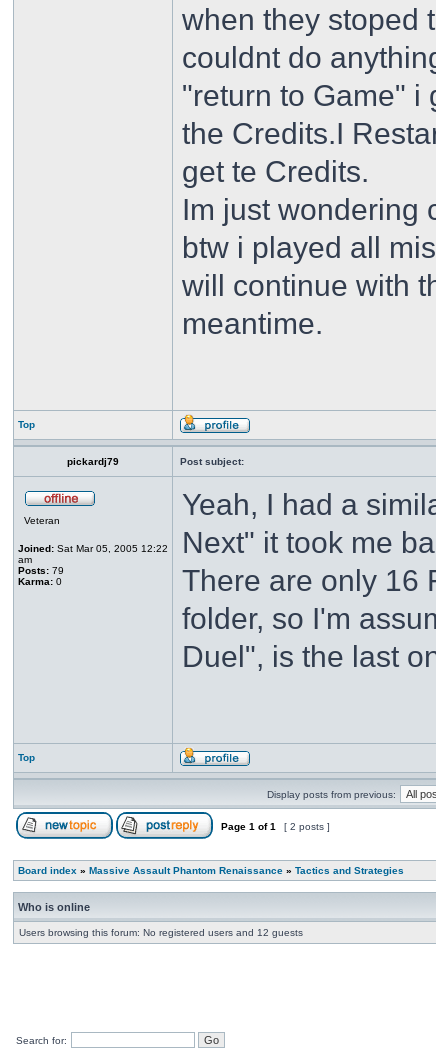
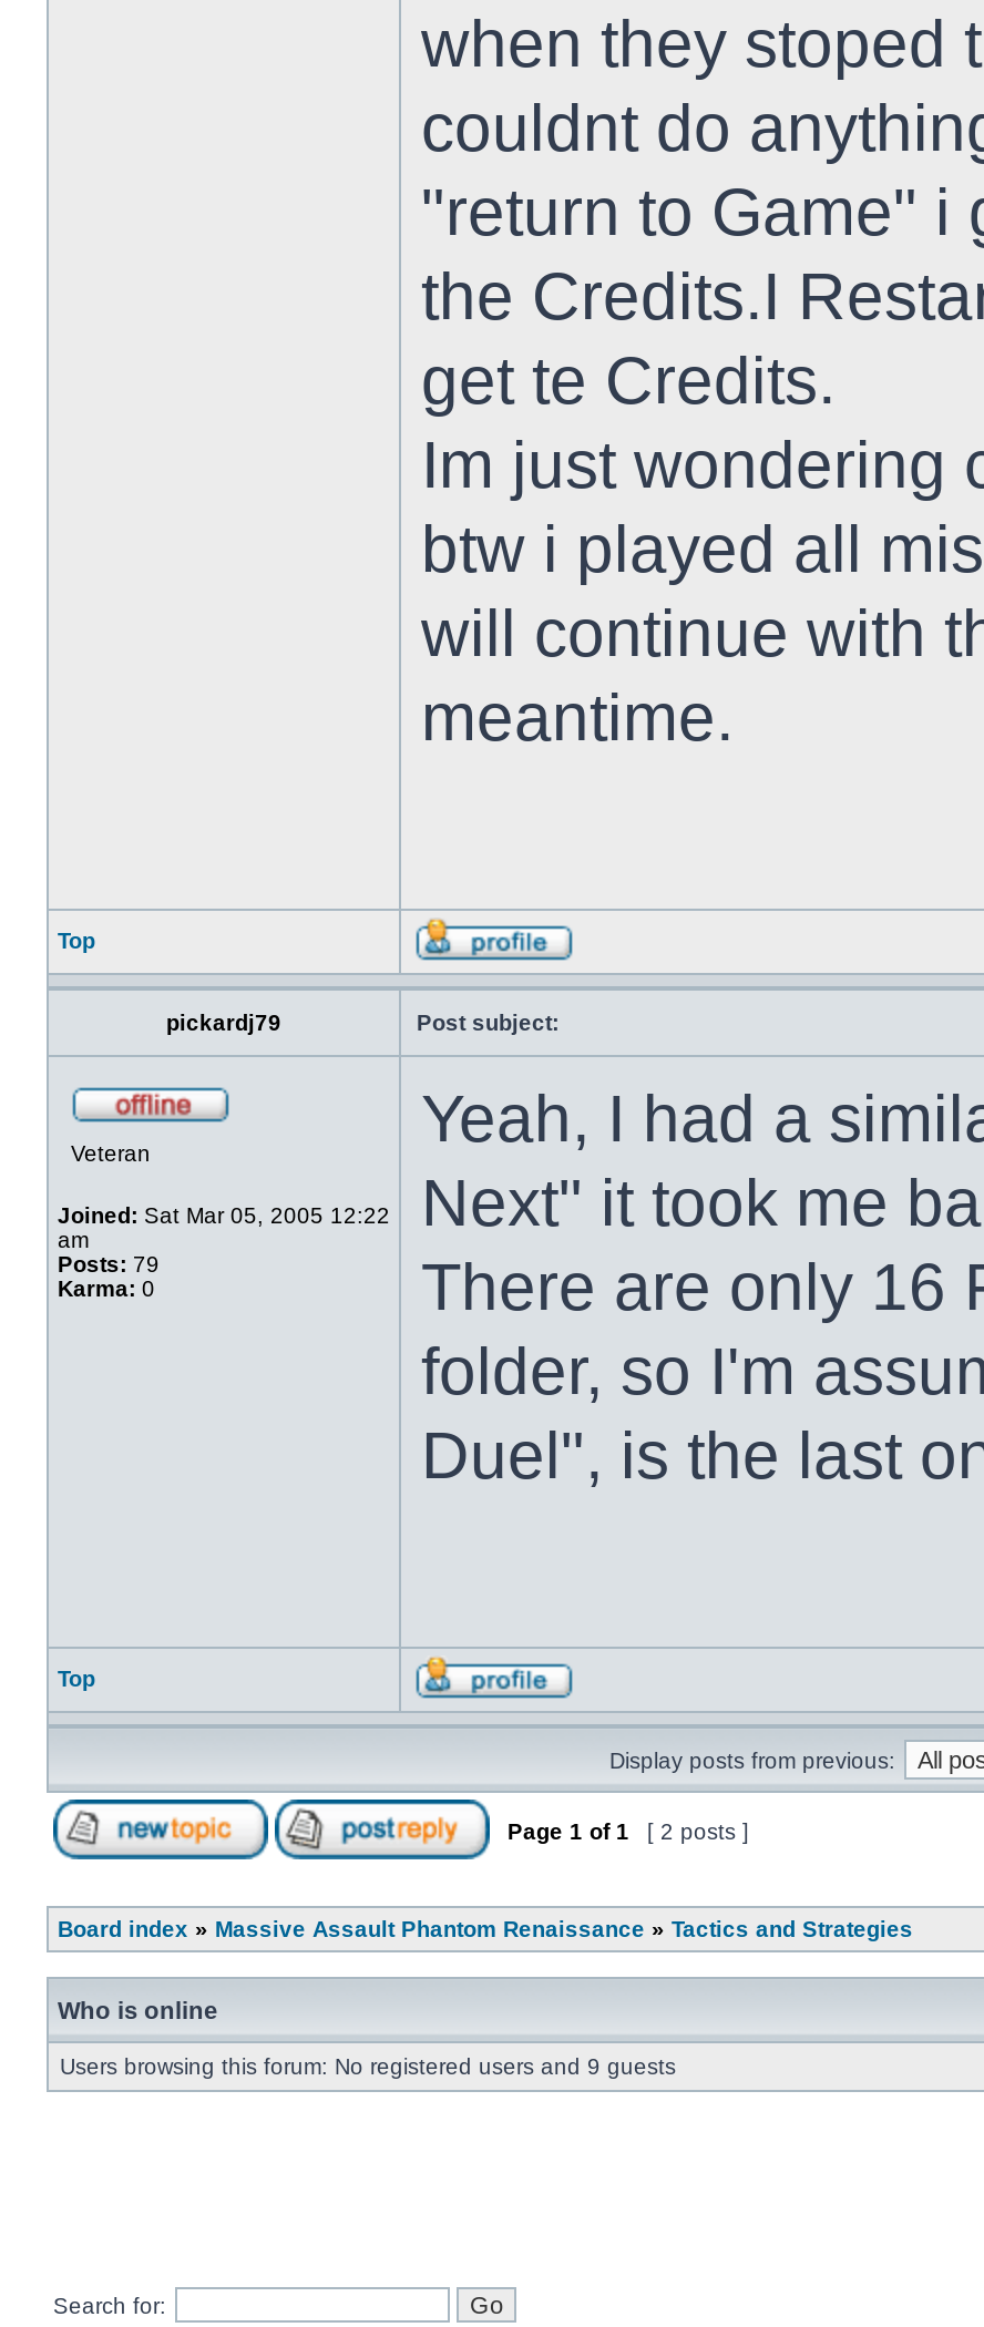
- Users browsing this forum: No registered users and 12 guests
+ Users browsing this forum: No registered users and 9 guests
